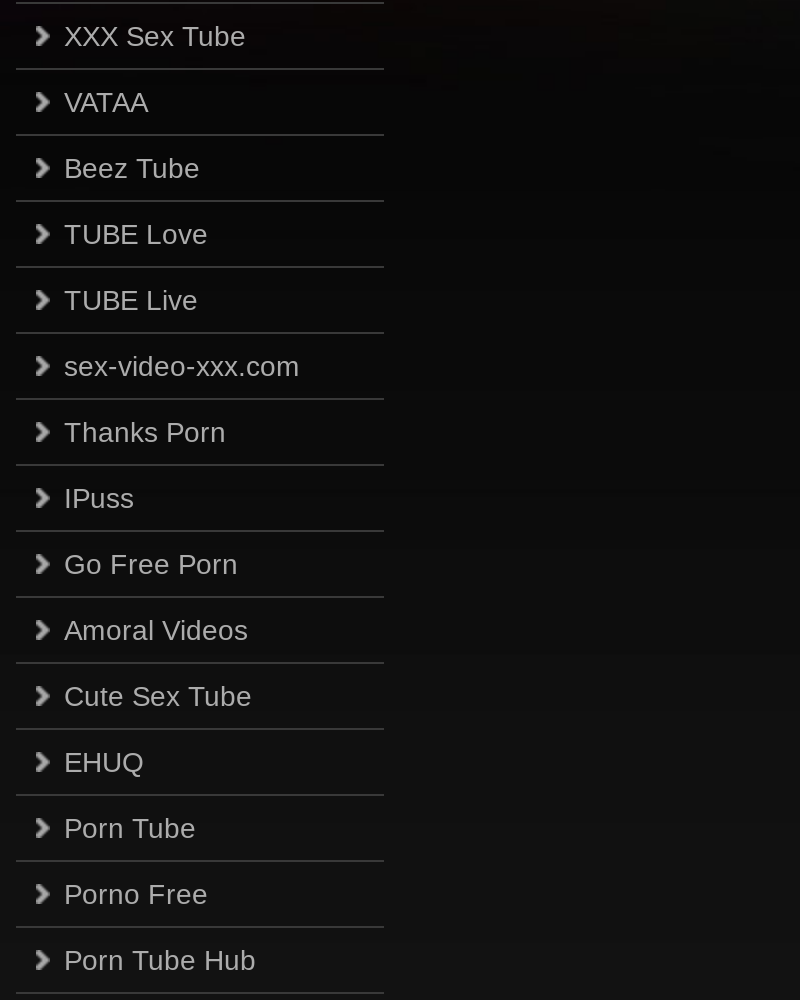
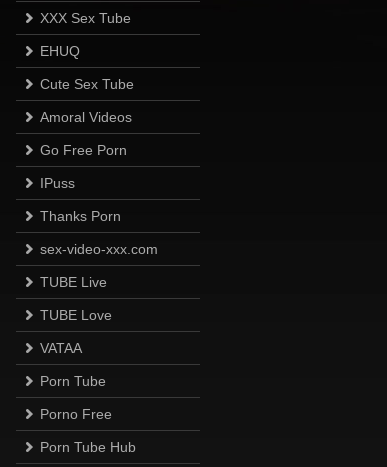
moved down: Cute Sex Tube | Amoral Videos | Go Free Porn | ... | TUBE Love | VATAA

- Beez Tube

moved up: EHUQ
